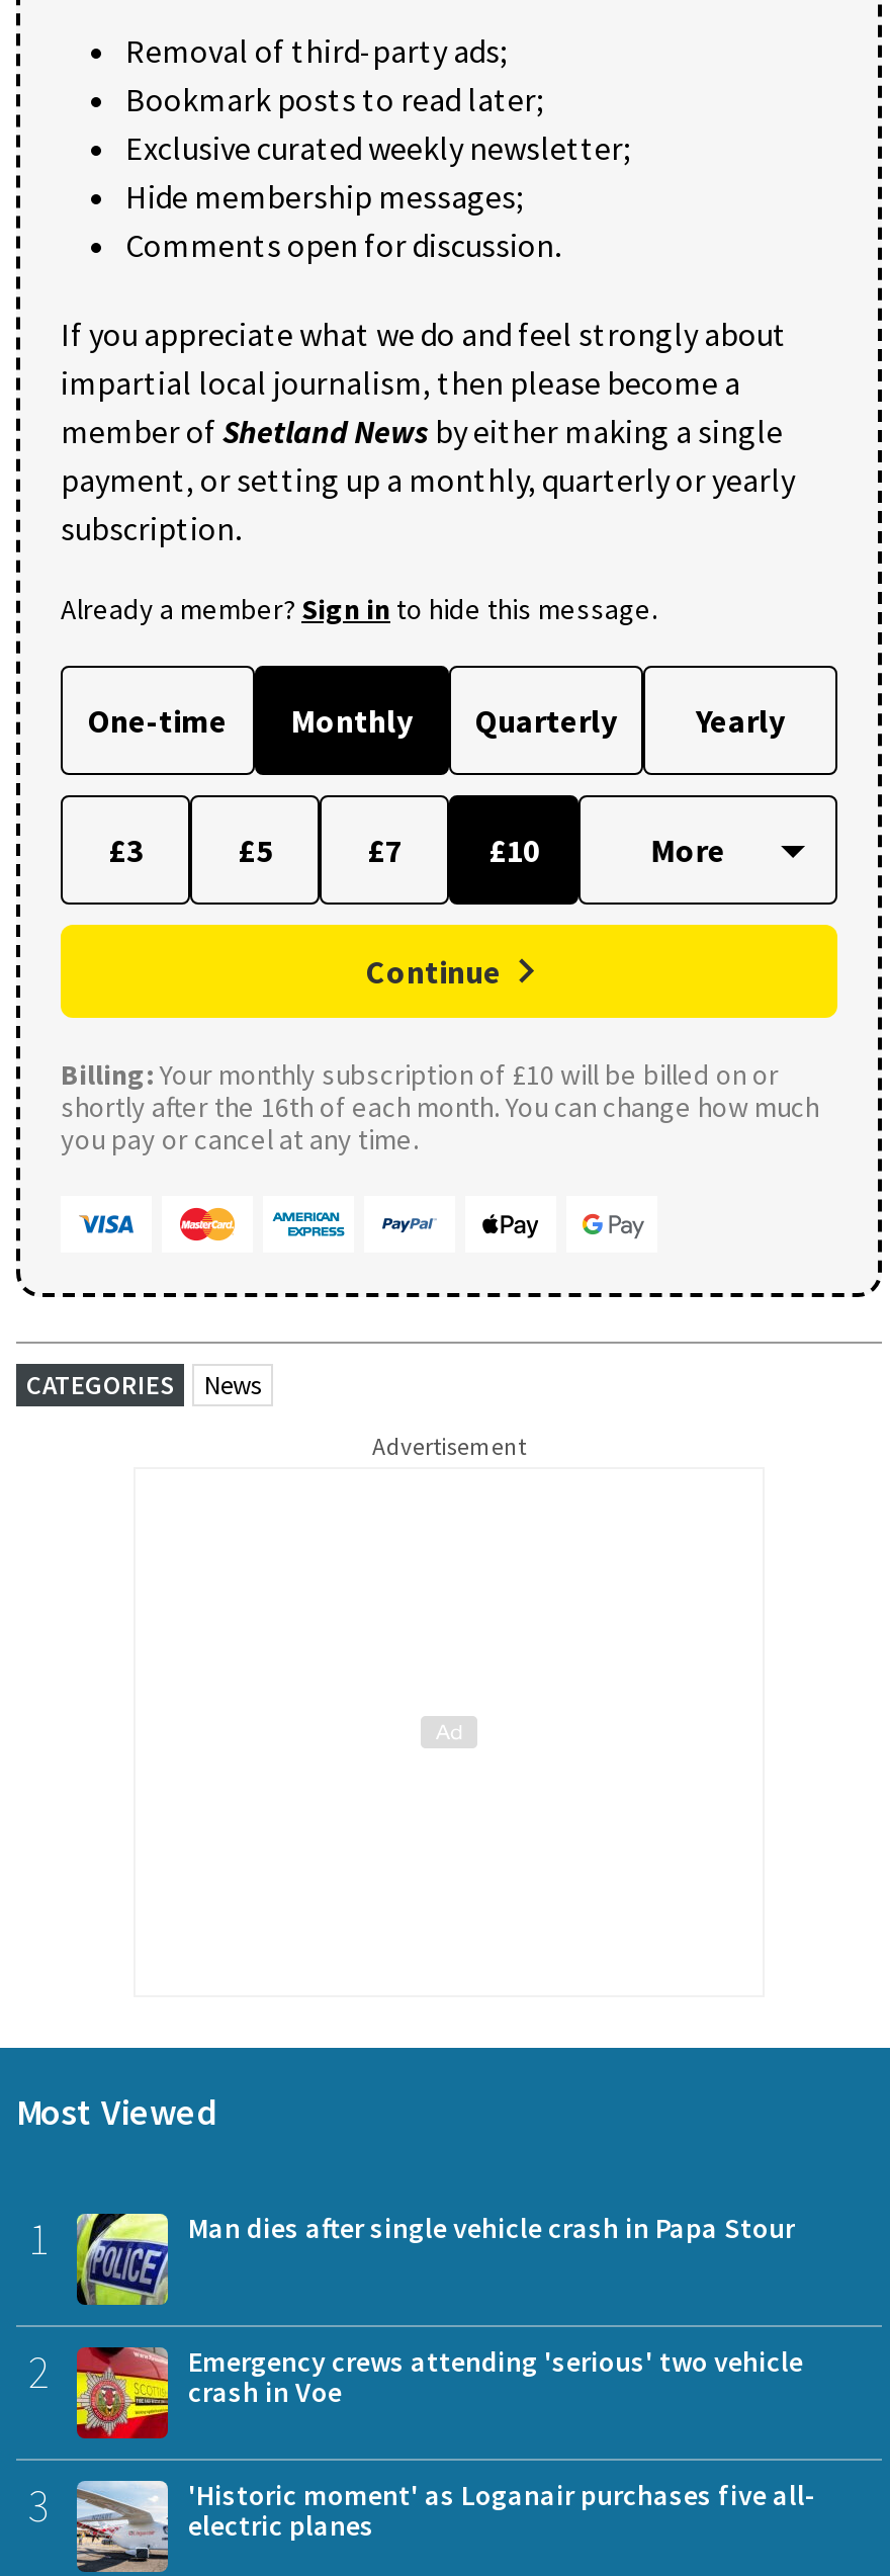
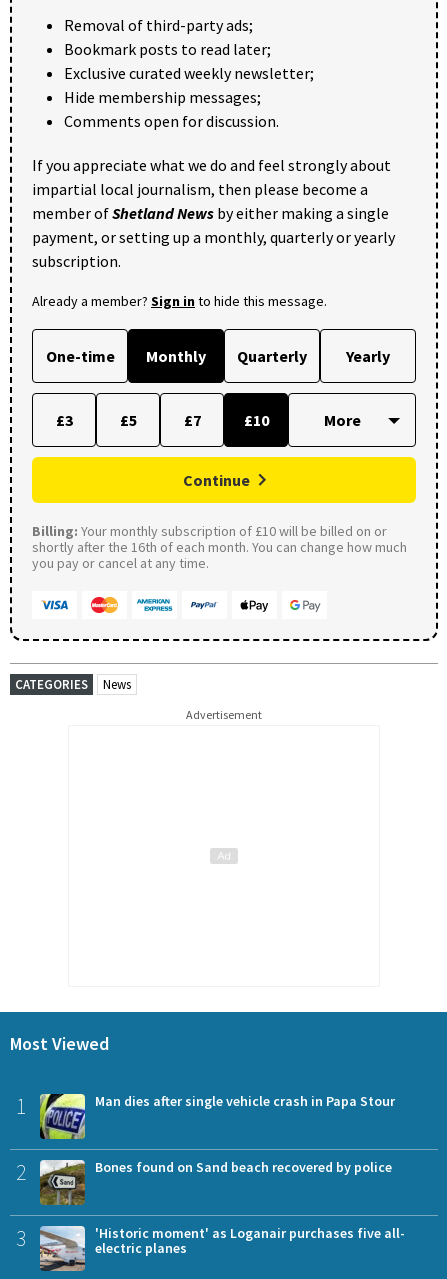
- [image]
- Emergency crews attending 'serious' two vehicle
- crash in Voe
+ [image]
+ Bones found on Sand beach recovered by police
